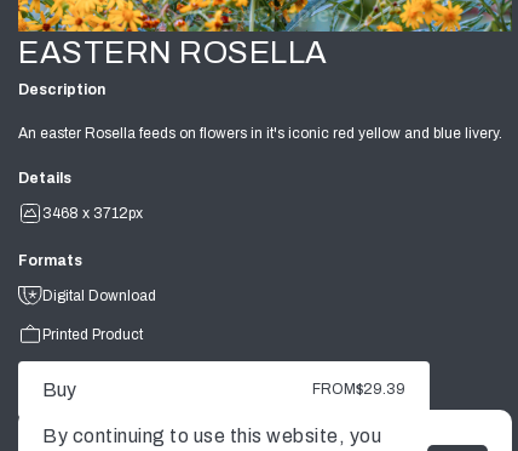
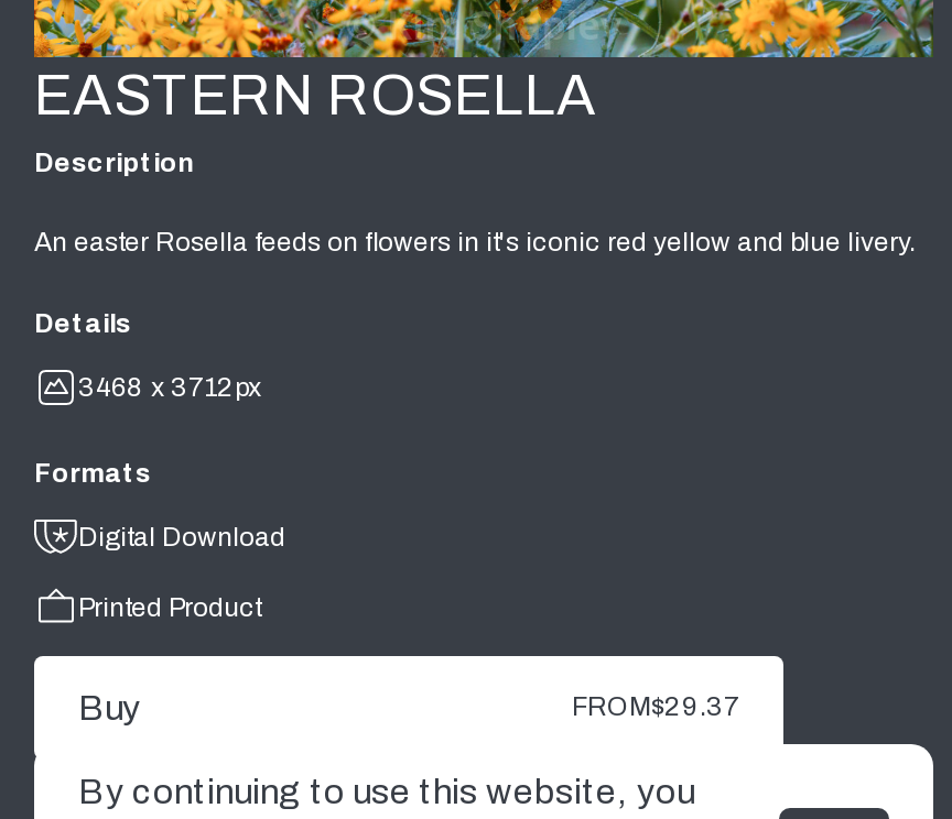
- FROM$29.39
+ FROM$29.37
